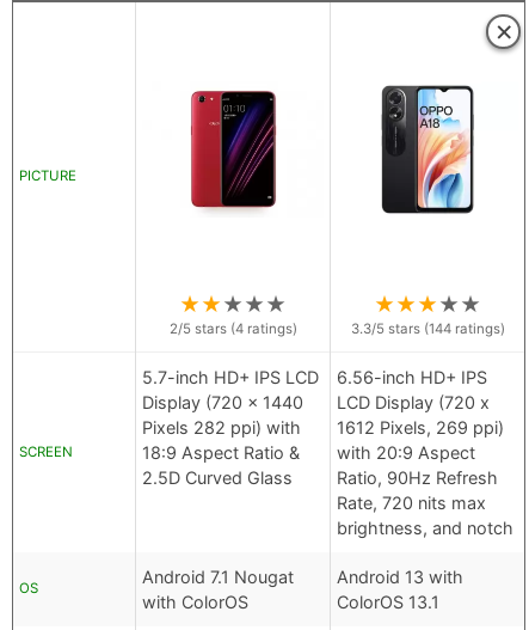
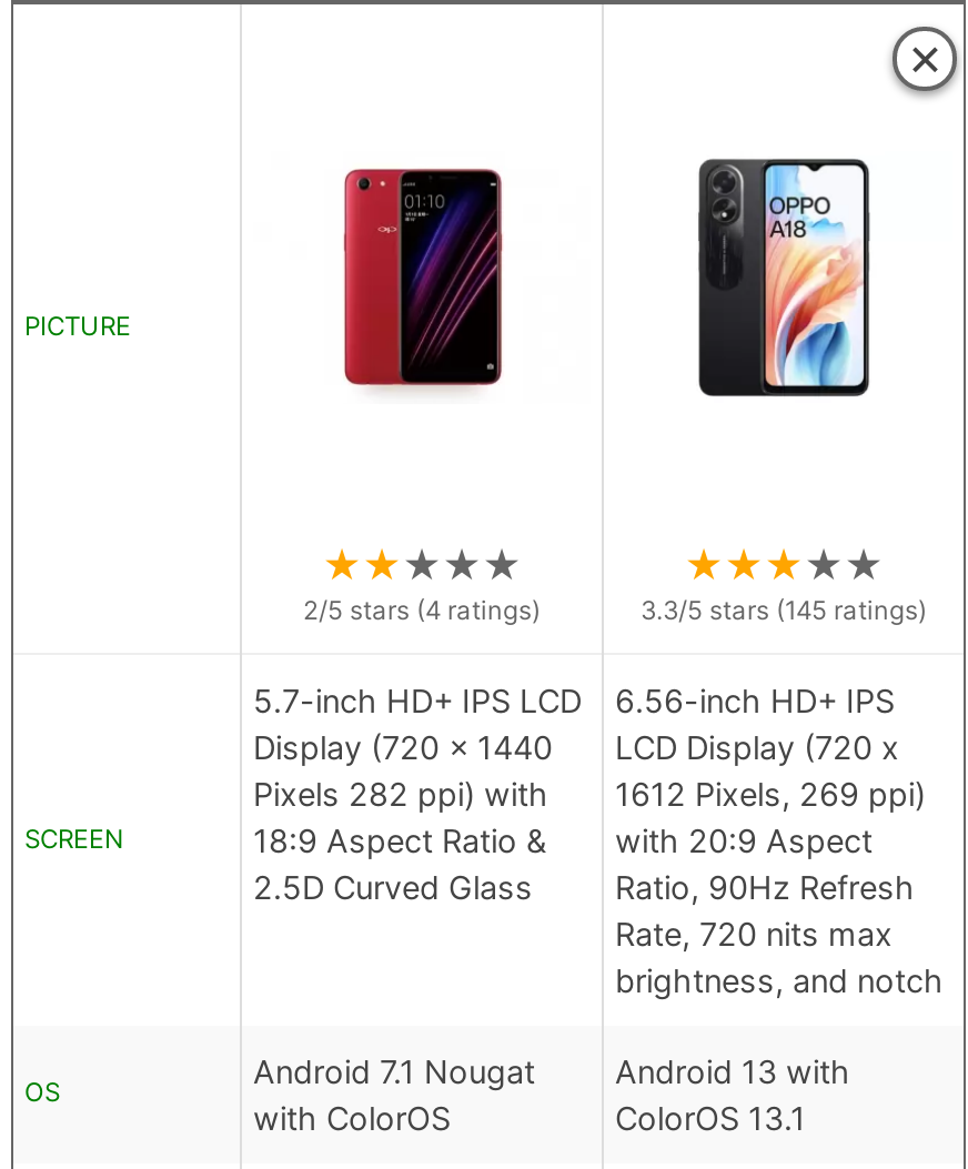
- 3.3/5 stars (144 ratings)
+ 3.3/5 stars (145 ratings)
